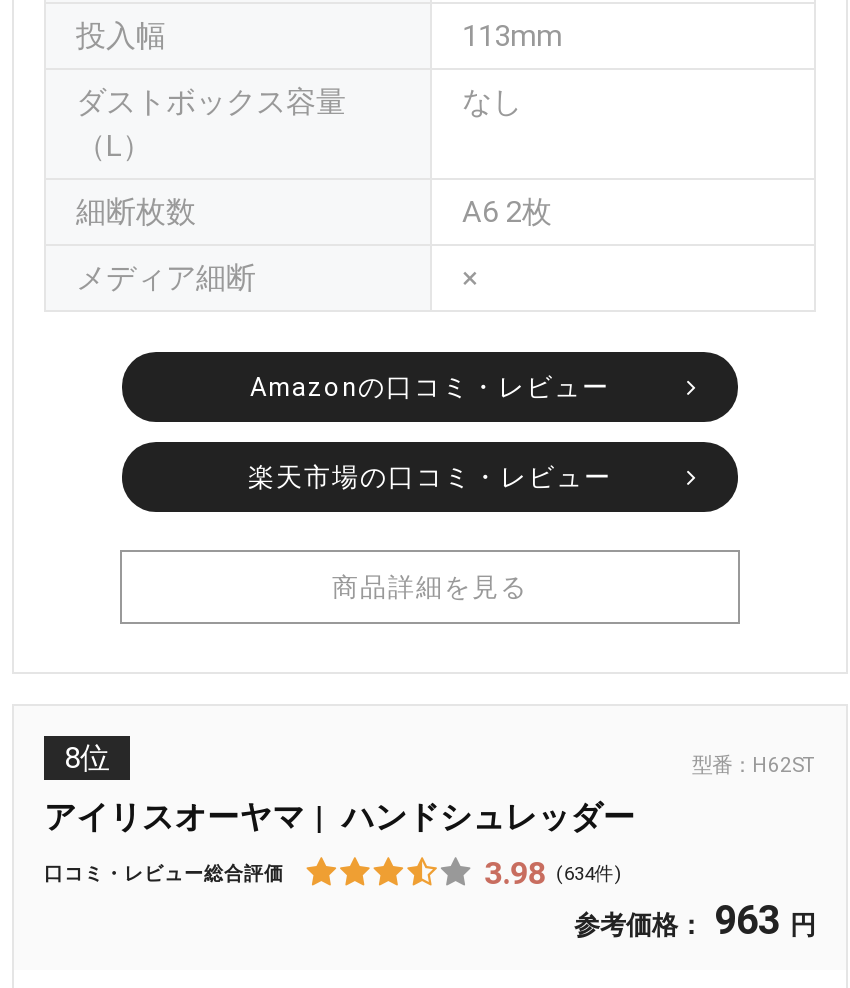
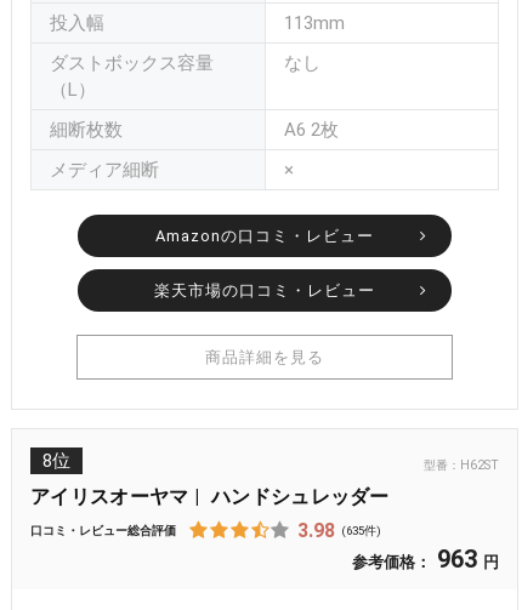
- 3.98 (634件)
+ 3.98 (635件)
